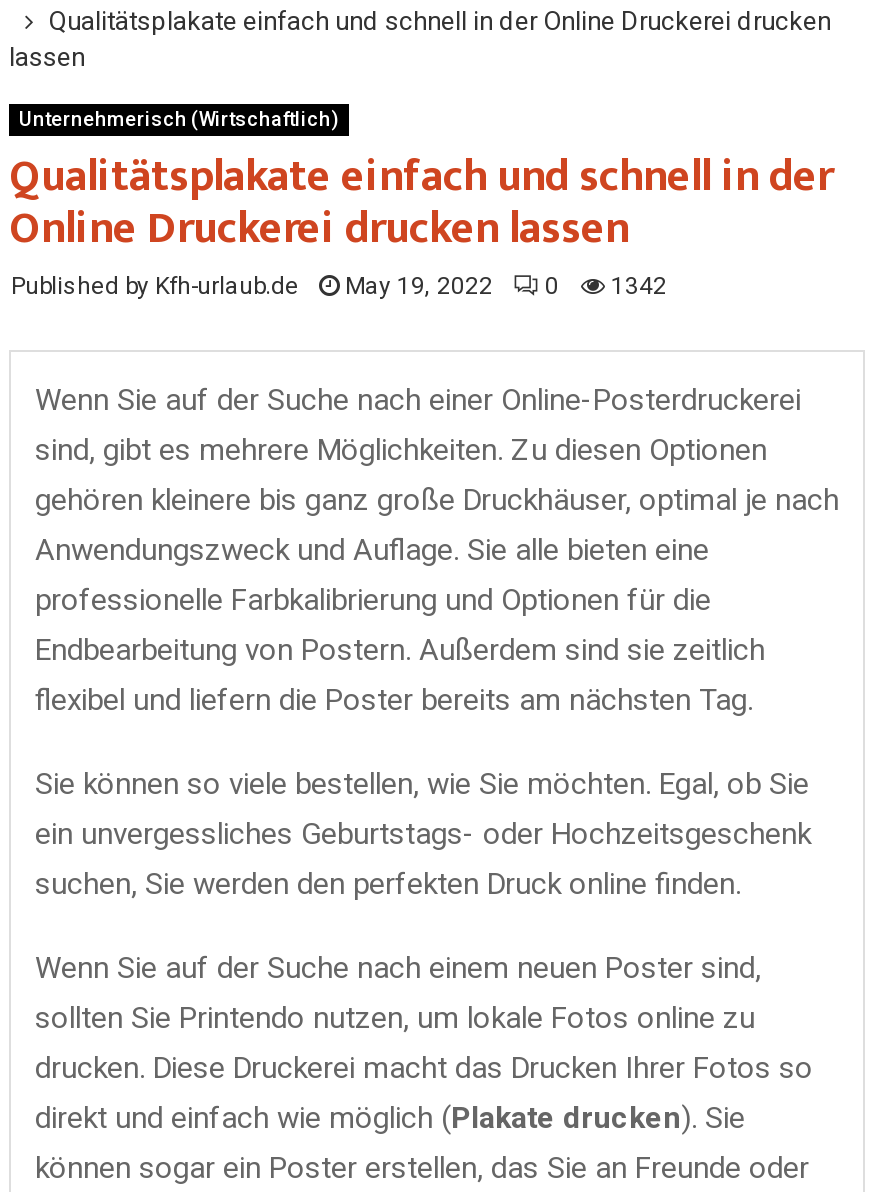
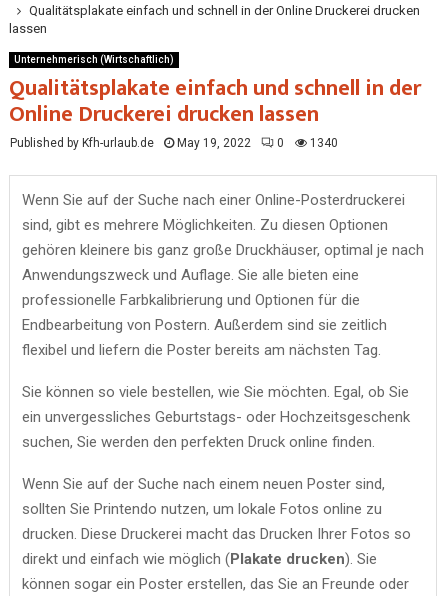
- Published by Kfh-urlaub.de May 19, 2022 0 1342
+ Published by Kfh-urlaub.de May 19, 2022 0 1340
